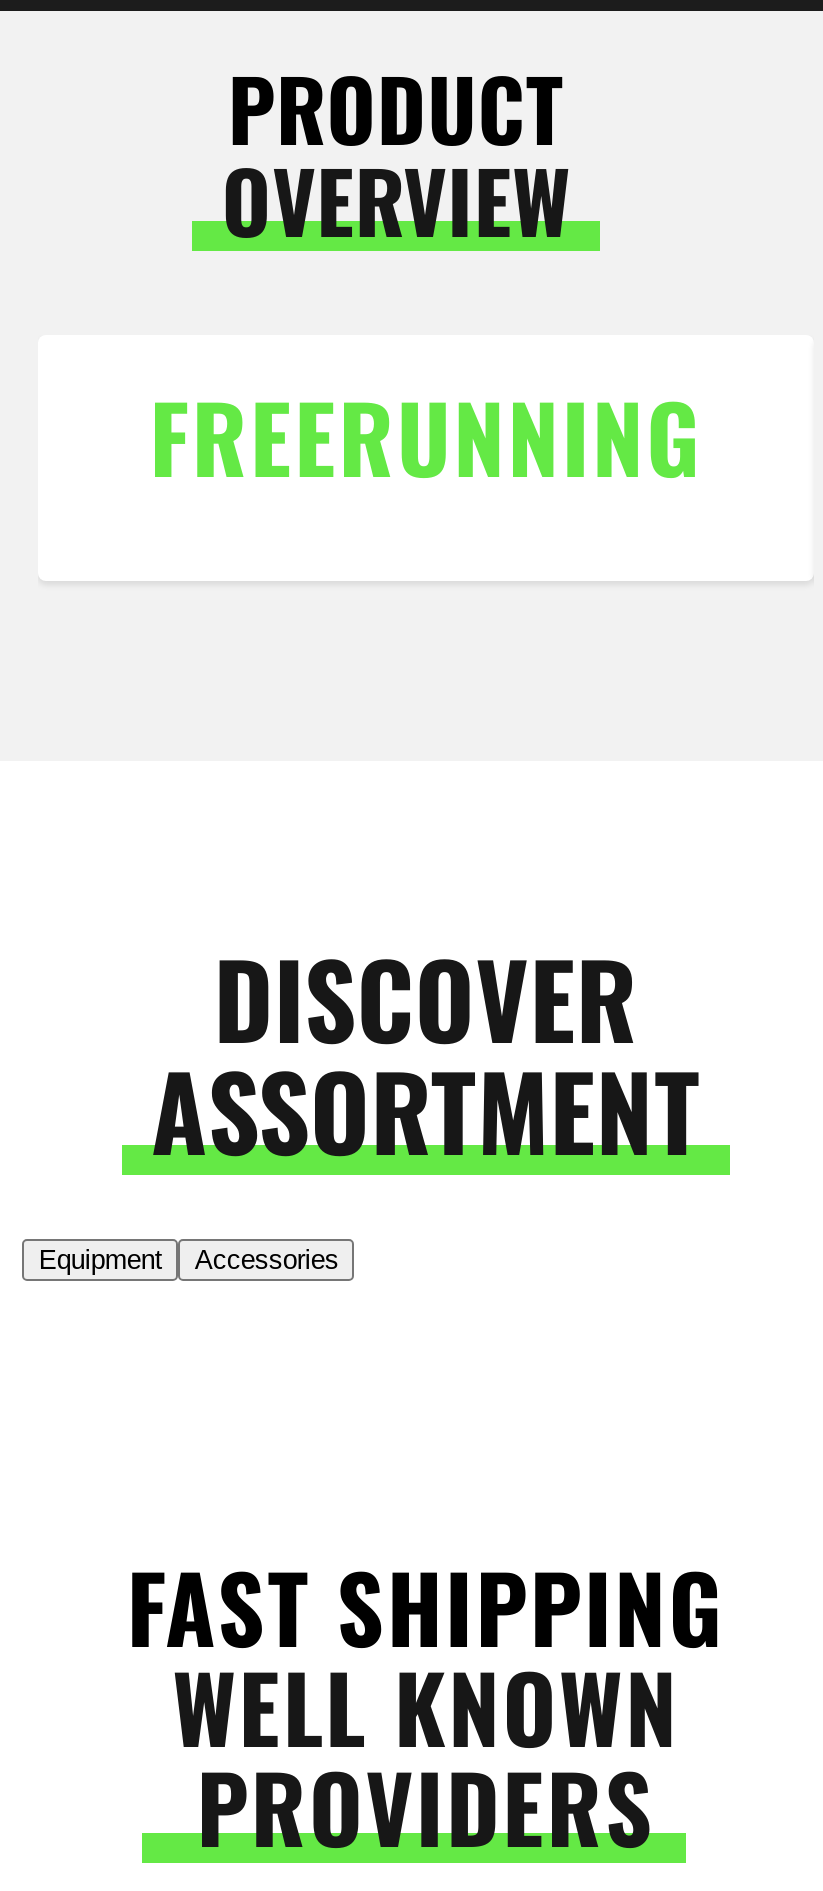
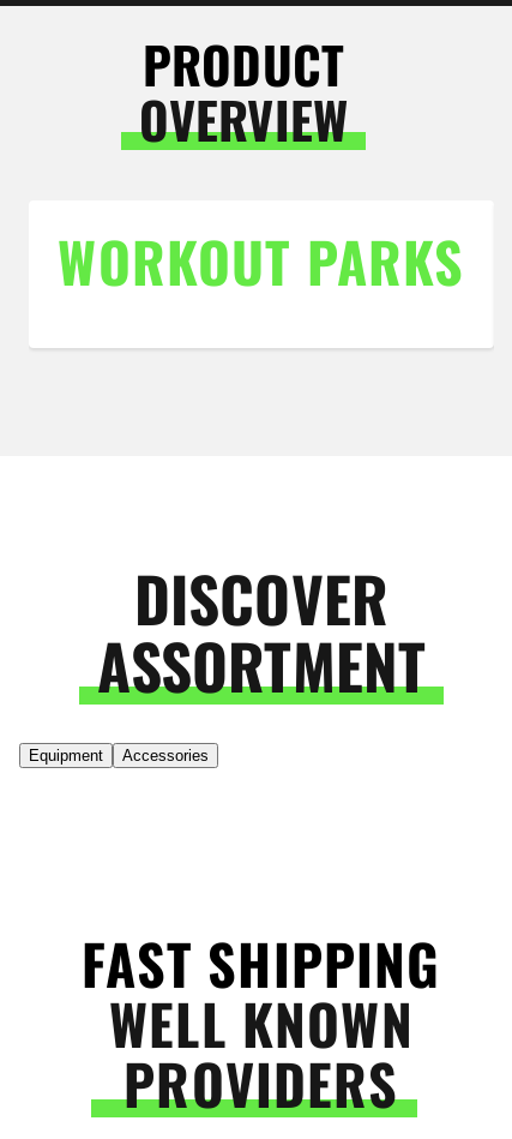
- FREERUNNING
+ WORKOUT PARKS
